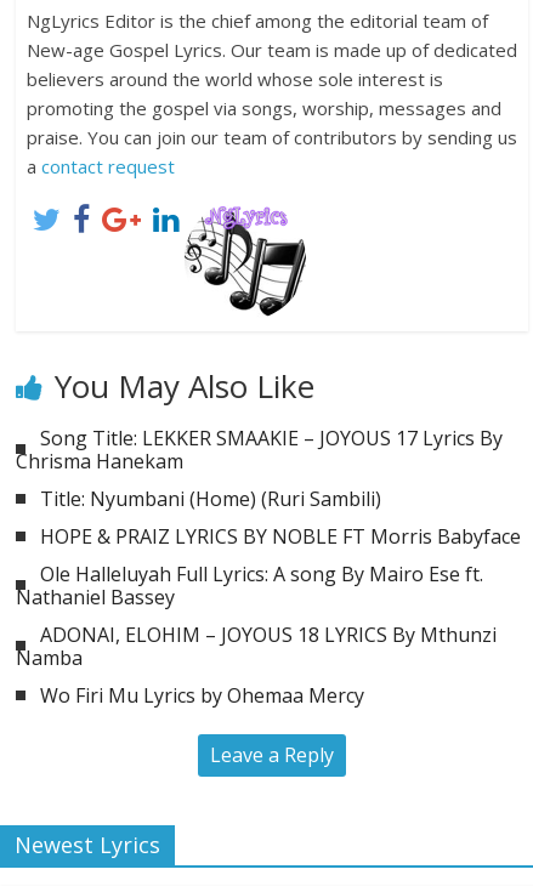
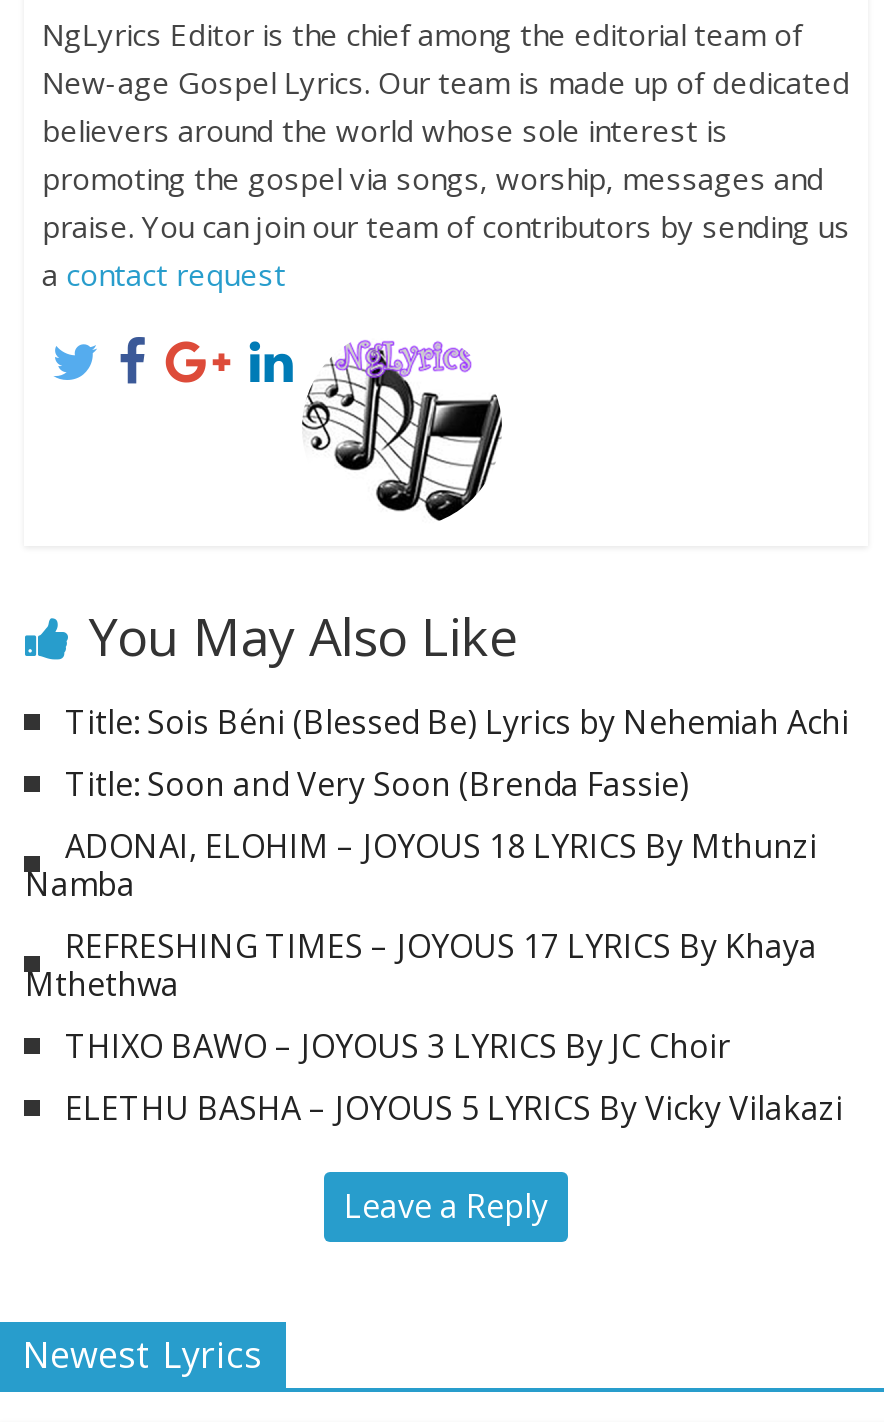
- Song Title: LEKKER SMAAKIE – JOYOUS 17 Lyrics By
- Chrisma Hanekam
- Title: Nyumbani (Home) (Ruri Sambili)
- HOPE & PRAIZ LYRICS BY NOBLE FT Morris Babyface
- Ole Halleluyah Full Lyrics: A song By Mairo Ese ft.
- Nathaniel Bassey
+ Title: Sois Béni (Blessed Be) Lyrics by Nehemiah Achi
+ Title: Soon and Very Soon (Brenda Fassie)

moved up: ADONAI, ELOHIM – JOYOUS 18 LYRICS By Mthunzi | Namba

- Wo Firi Mu Lyrics by Ohemaa Mercy
+ REFRESHING TIMES – JOYOUS 17 LYRICS By Khaya
+ Mthethwa
+ THIXO BAWO – JOYOUS 3 LYRICS By JC Choir
+ ELETHU BASHA – JOYOUS 5 LYRICS By Vicky Vilakazi
